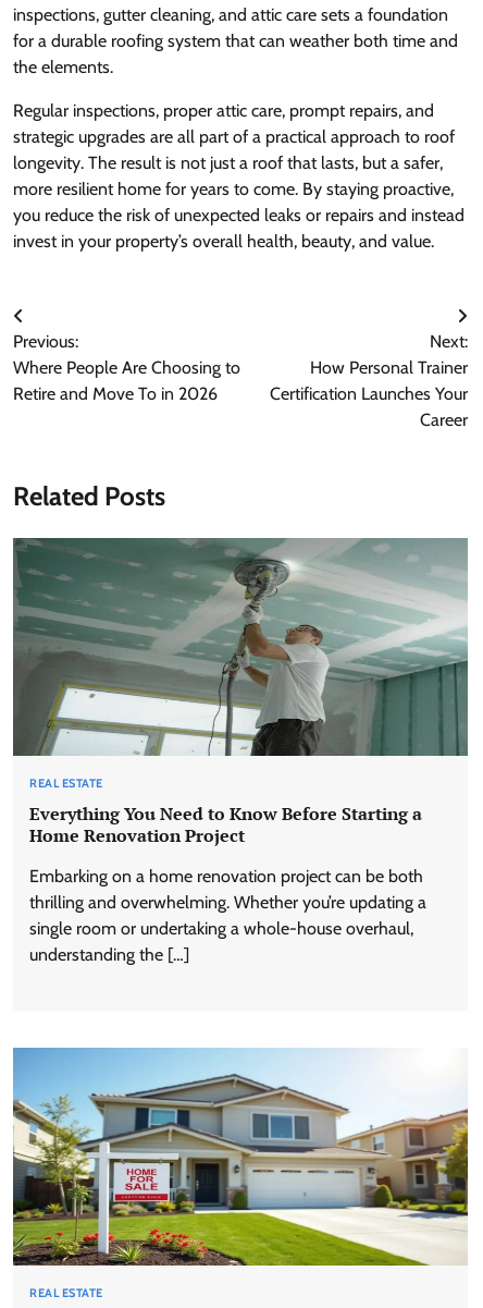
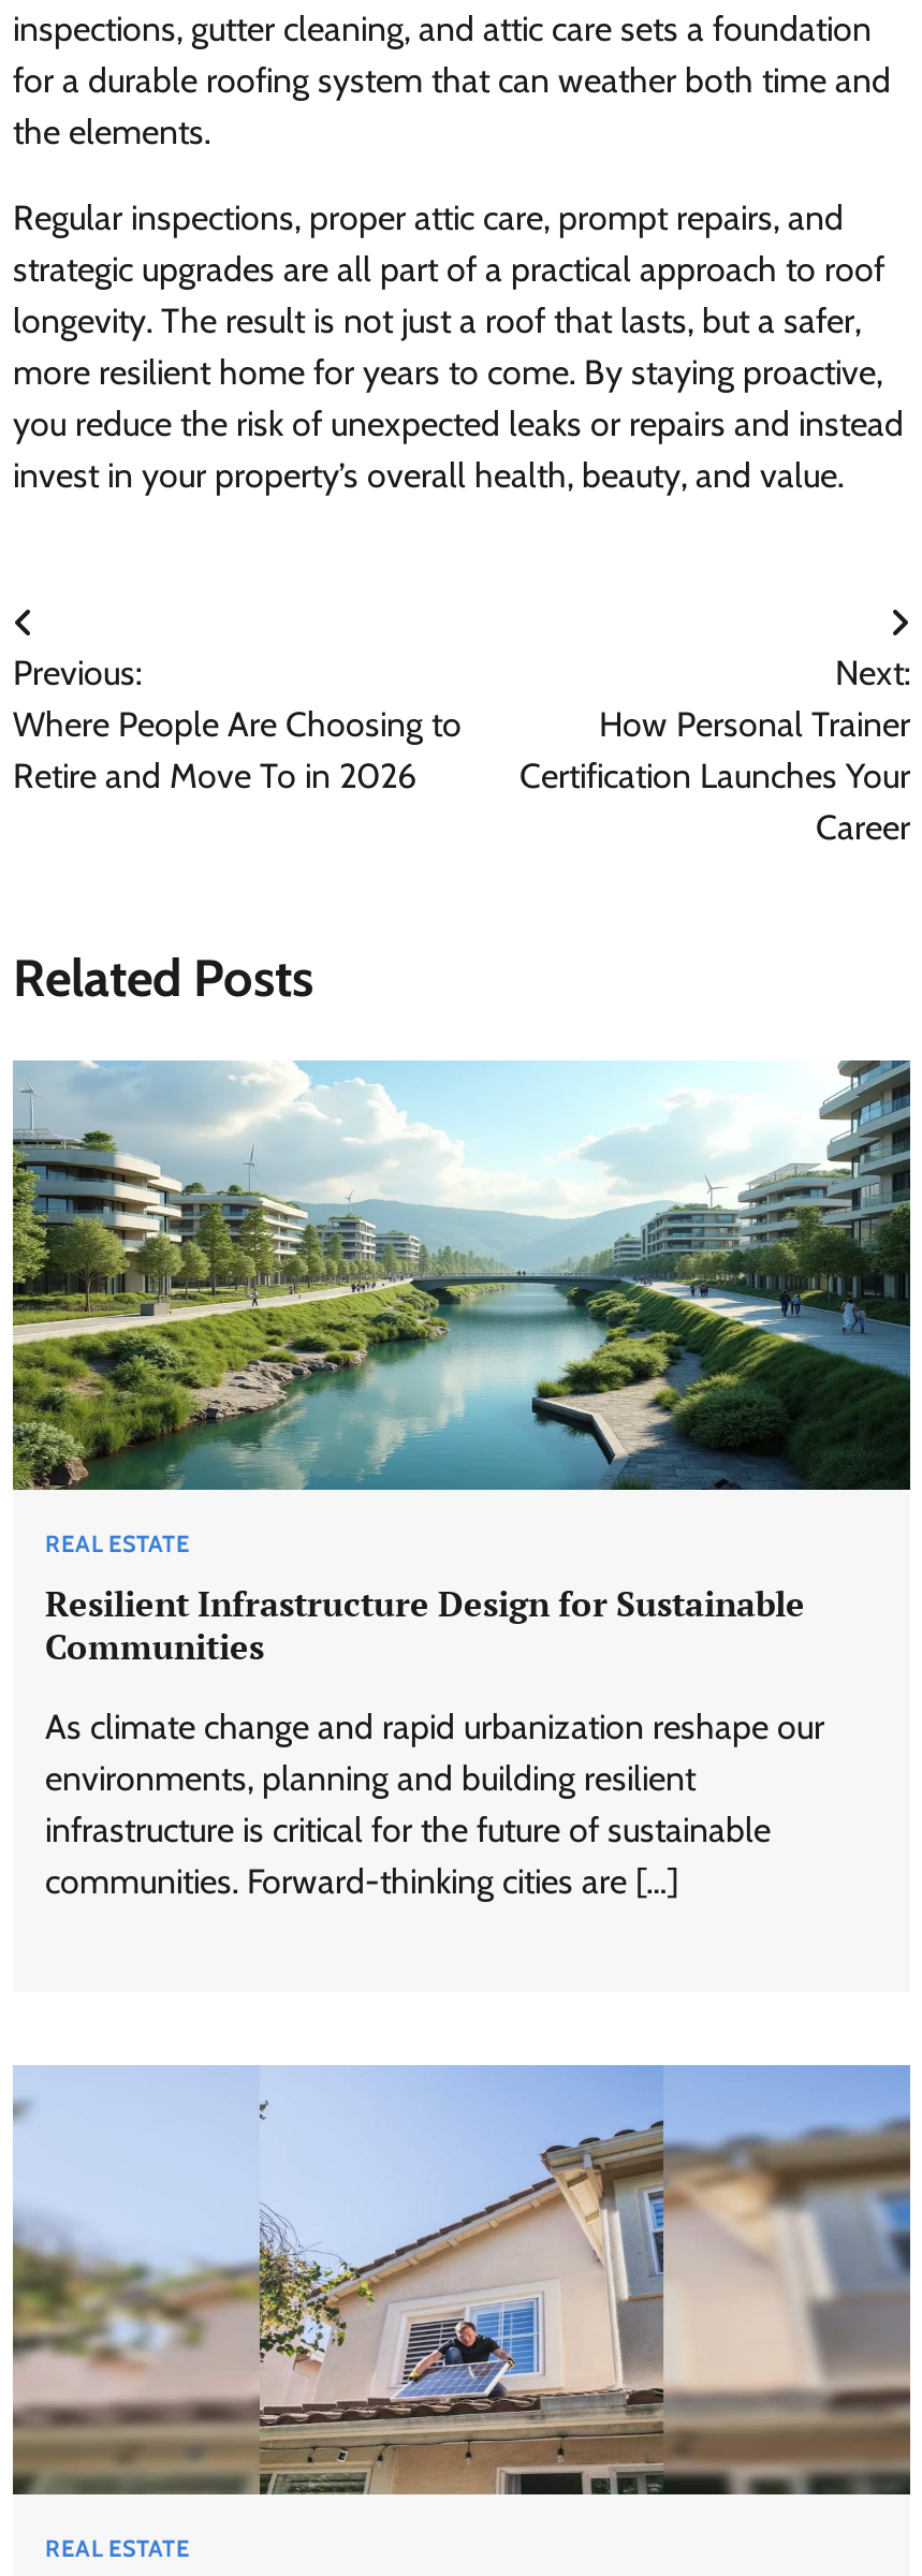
- [image]
+ [image]

- Everything You Need to Know Before Starting a
- Home Renovation Project
+ Resilient Infrastructure Design for Sustainable
+ Communities

- Embarking on a home renovation project can be both
- thrilling and overwhelming. Whether you’re updating a
- single room or undertaking a whole-house overhaul,
- understanding the […]
+ As climate change and rapid urbanization reshape our
+ environments, planning and building resilient
+ infrastructure is critical for the future of sustainable
+ communities. Forward-thinking cities are […]

- [image]
+ [image]
